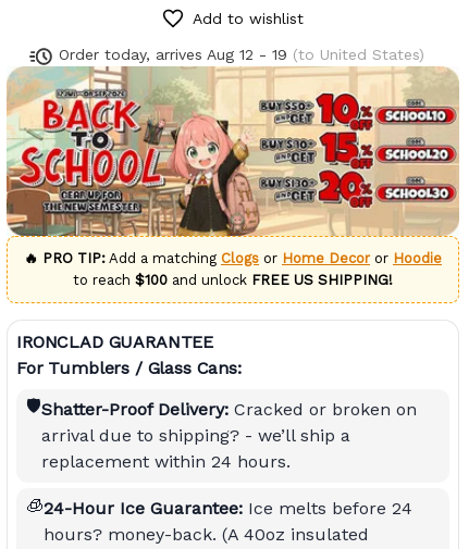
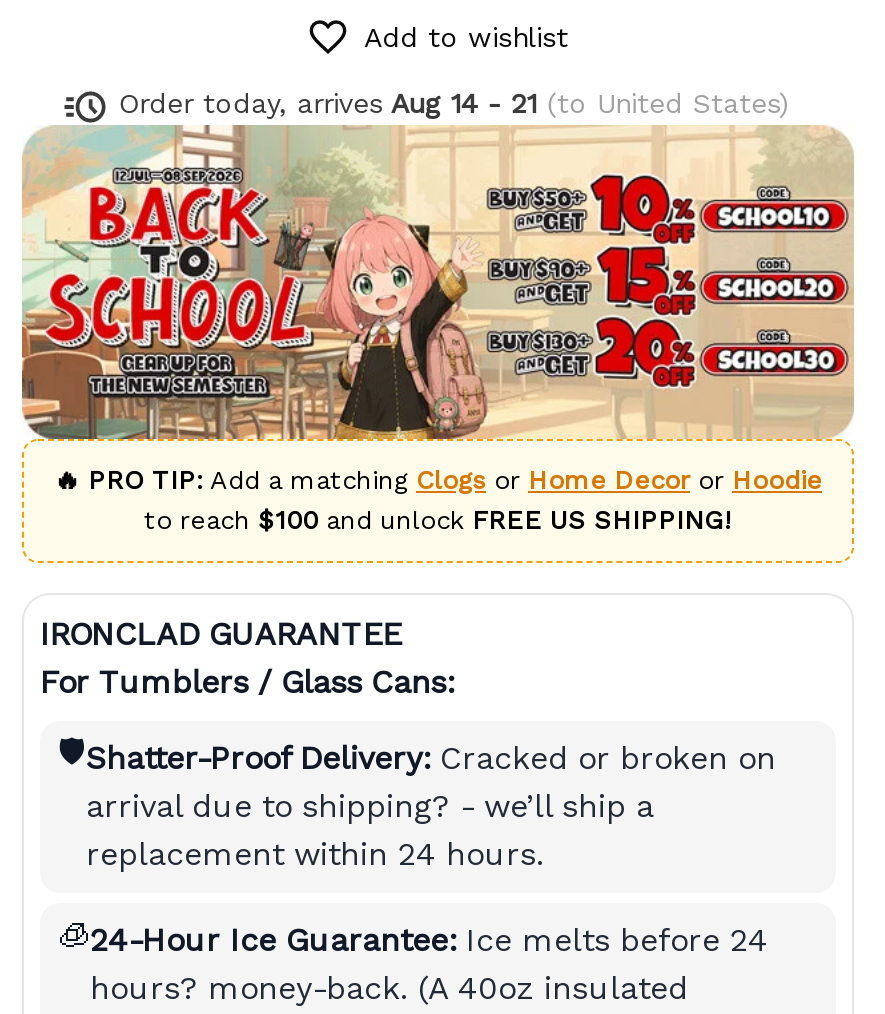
- Order today, arrives Aug 12 - 19 (to United States)
+ Order today, arrives Aug 14 - 21 (to United States)
